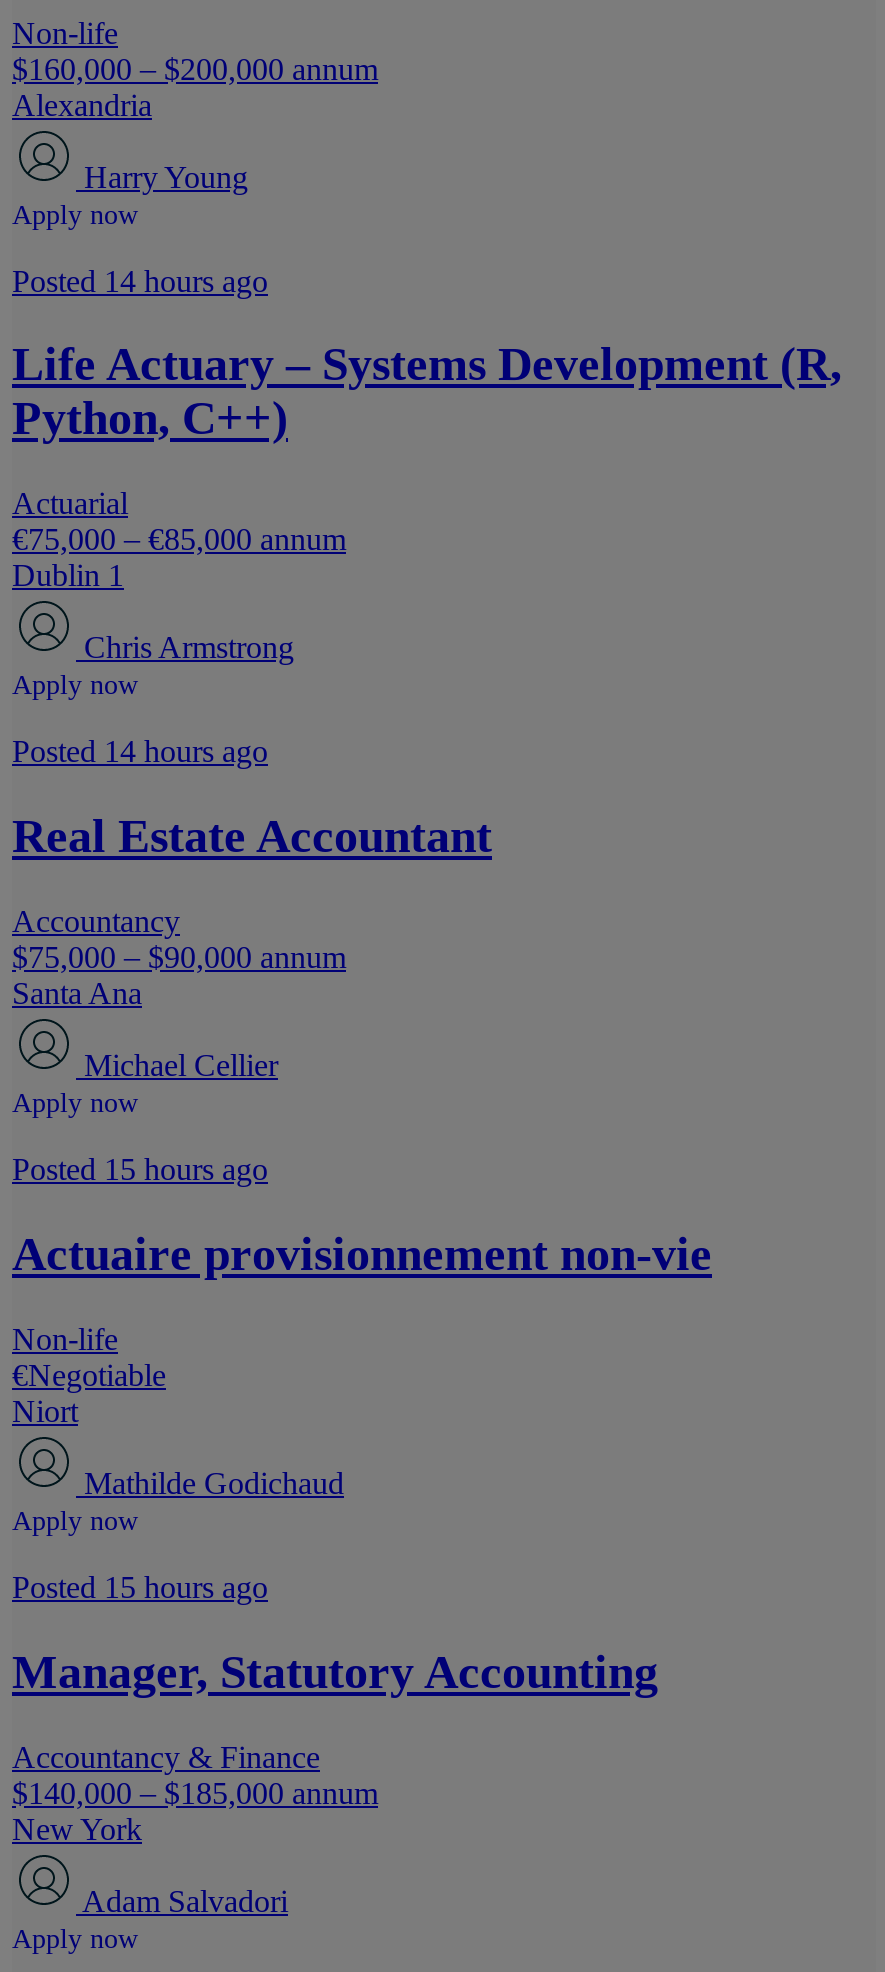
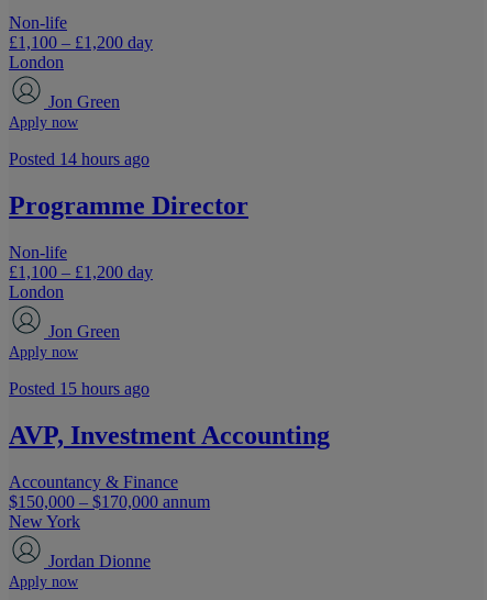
- $160,000 – $200,000 annum
- Alexandria
+ £1,100 – £1,200 day
+ London

- Harry Young
+ Jon Green

- Life Actuary – Systems Development (R,
- Python, C++)
- Actuarial
- €75,000 – €85,000 annum
- Dublin 1
- Chris Armstrong
- Apply now
- Posted 14 hours ago
- Real Estate Accountant
- Accountancy
- $75,000 – $90,000 annum
- Santa Ana
- Michael Cellier
+ Programme Director
+ Non-life
+ £1,100 – £1,200 day
+ London
+ Jon Green

- Actuaire provisionnement non-vie
- Non-life
- €Negotiable
- Niort
- Mathilde Godichaud
- Apply now
- Posted 15 hours ago
- Manager, Statutory Accounting
+ AVP, Investment Accounting

- $140,000 – $185,000 annum
+ $150,000 – $170,000 annum

- Adam Salvadori
+ Jordan Dionne
